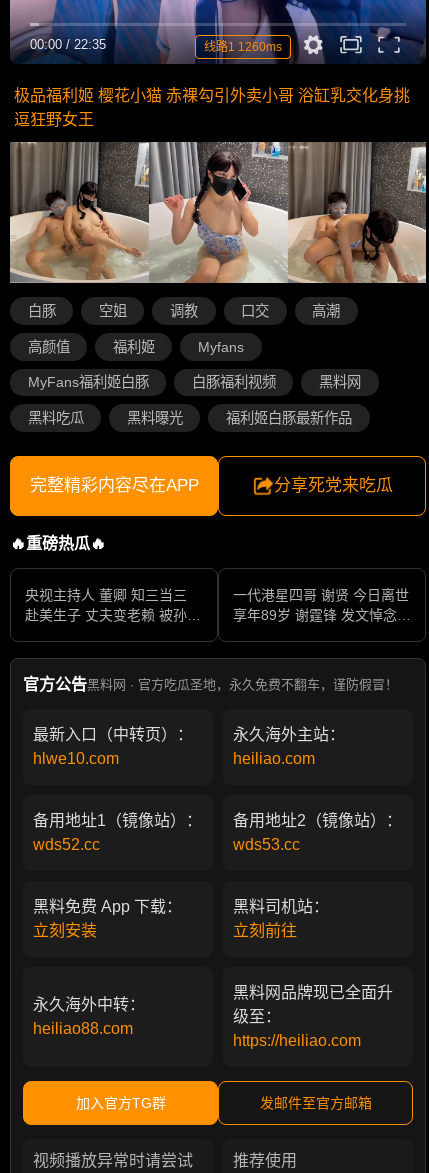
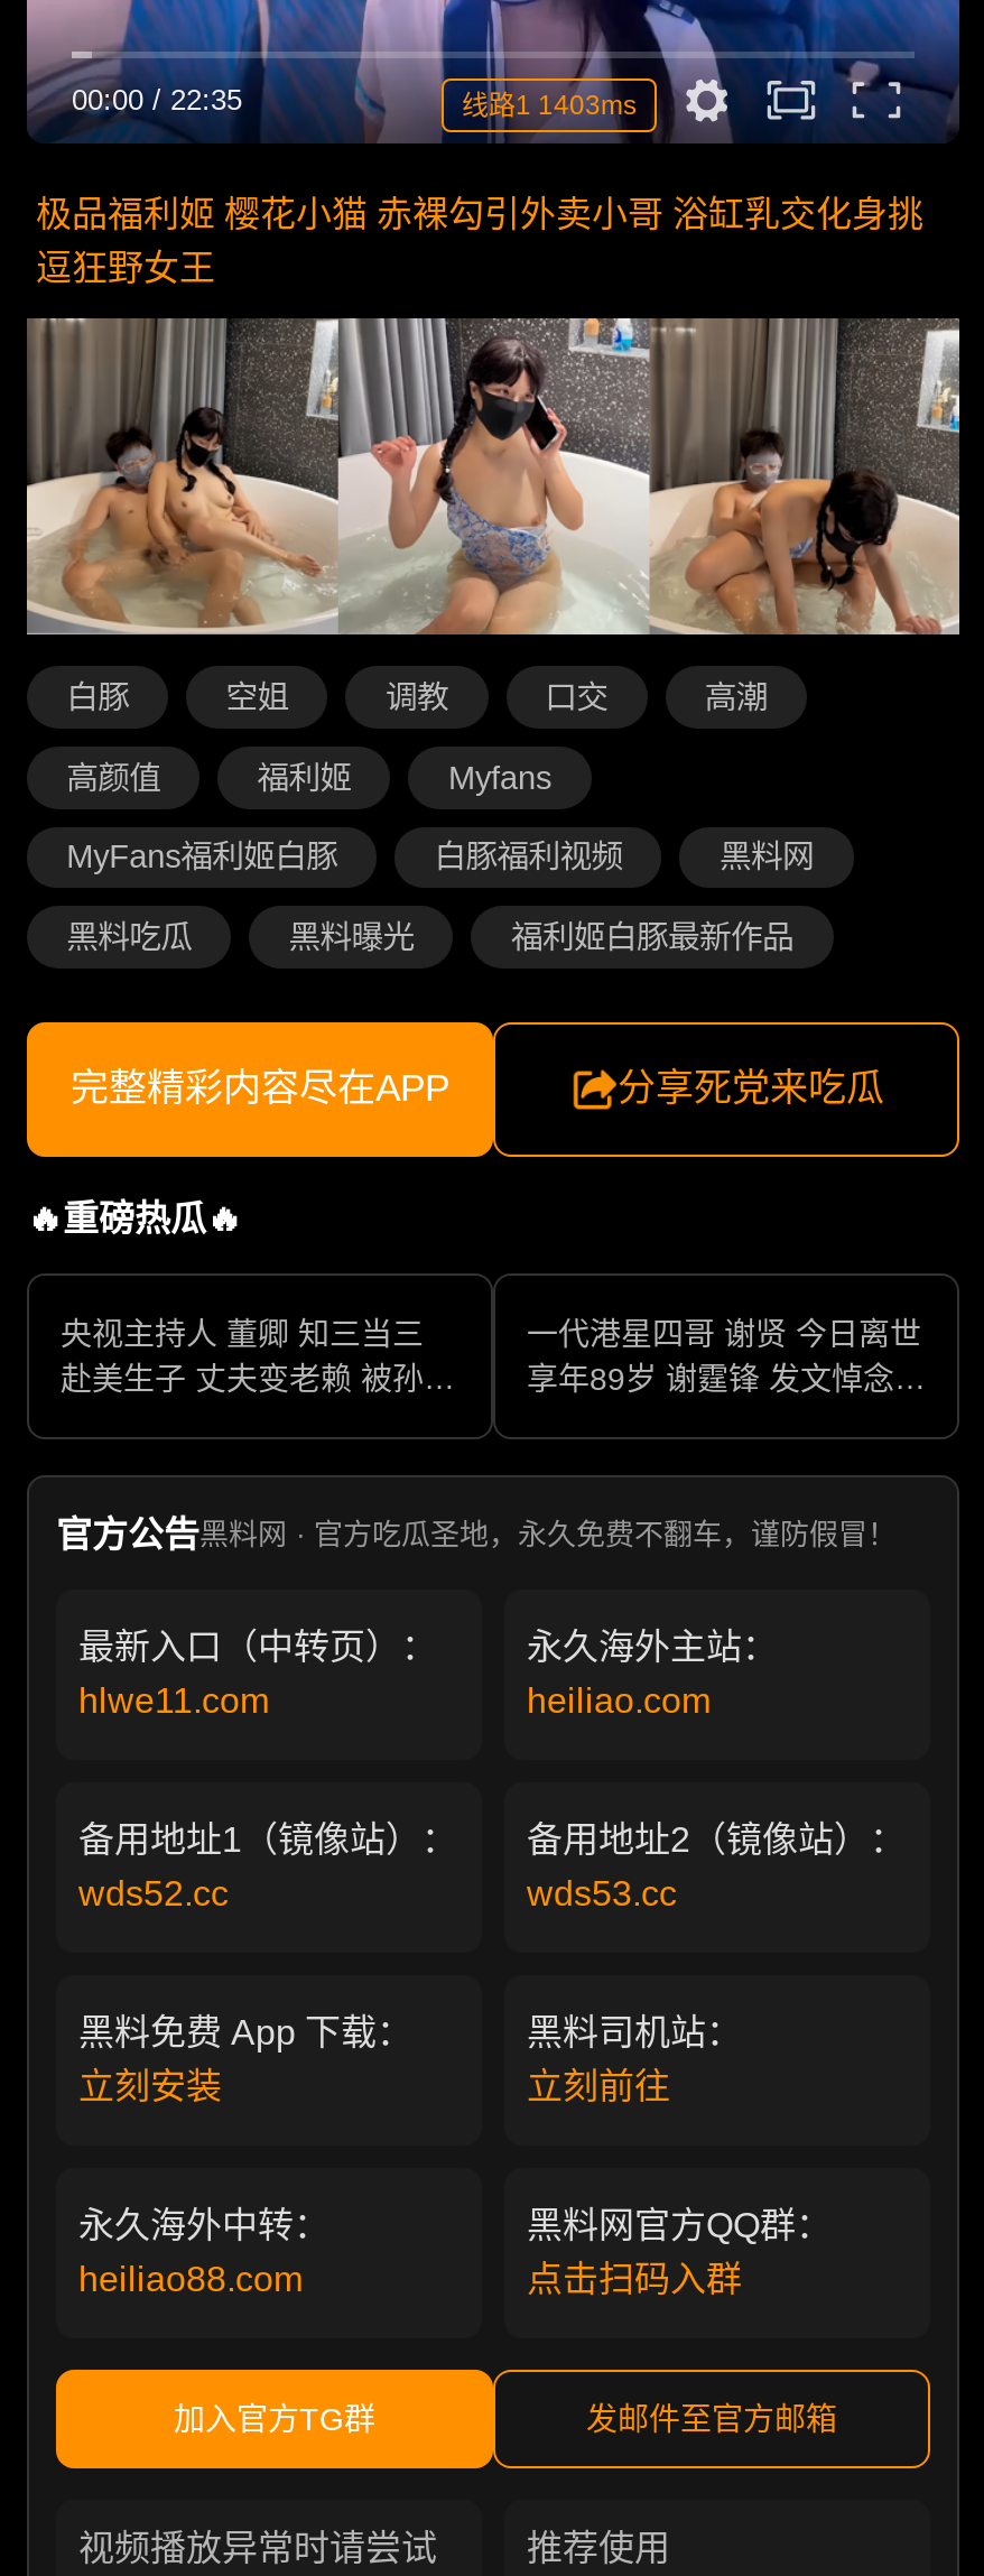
- 线路1 1260ms
+ 线路1 1403ms

- hlwe10.com
+ hlwe11.com

- 黑料网品牌现已全面升
- 级至：
- https://heiliao.com
+ 黑料网官方QQ群：
+ 点击扫码入群
